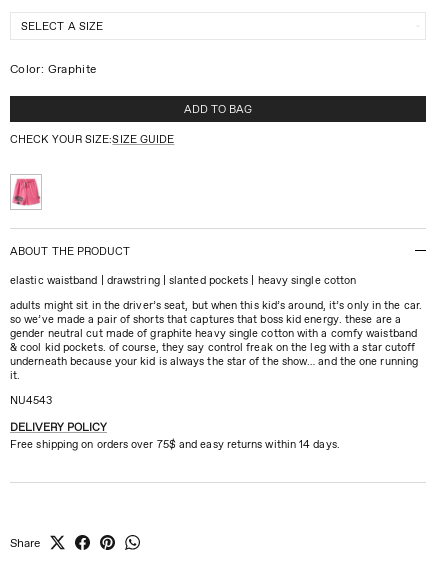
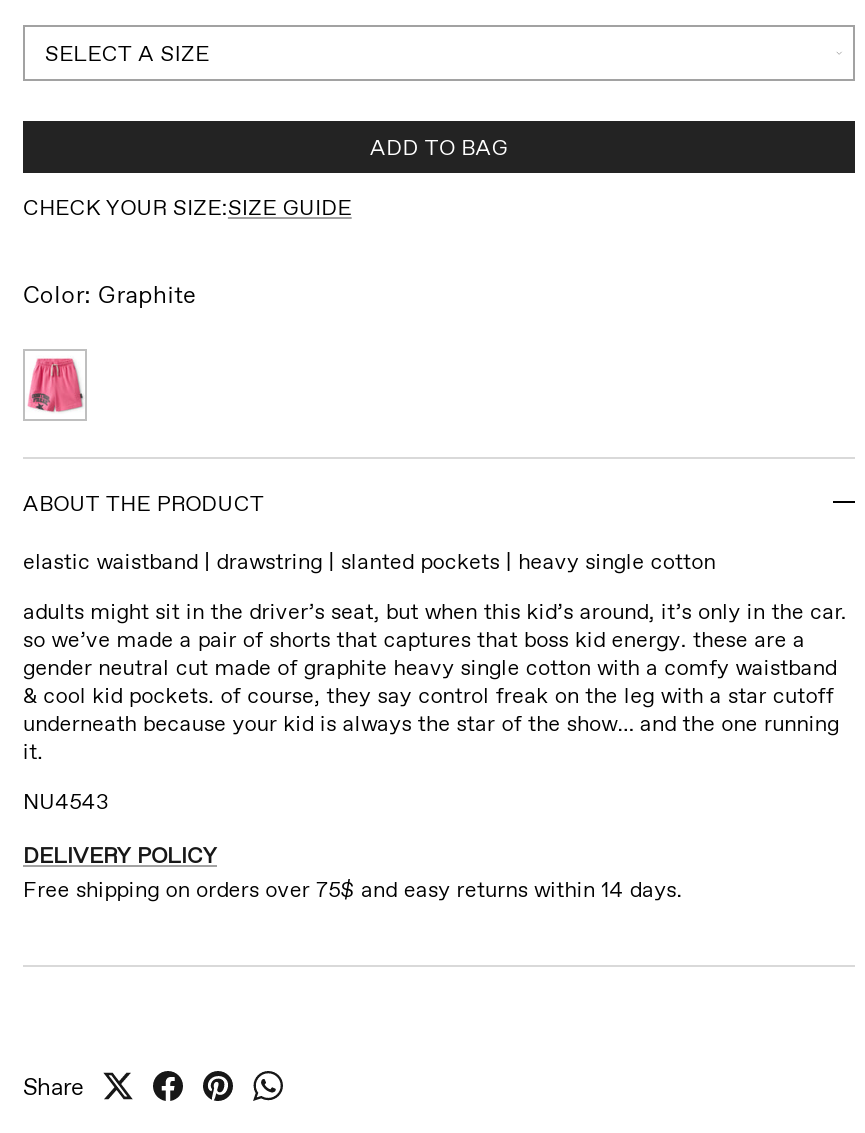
moved down: Color: Graphite

moved up: ADD TO BAG | CHECK YOUR SIZE:SIZE GUIDE
